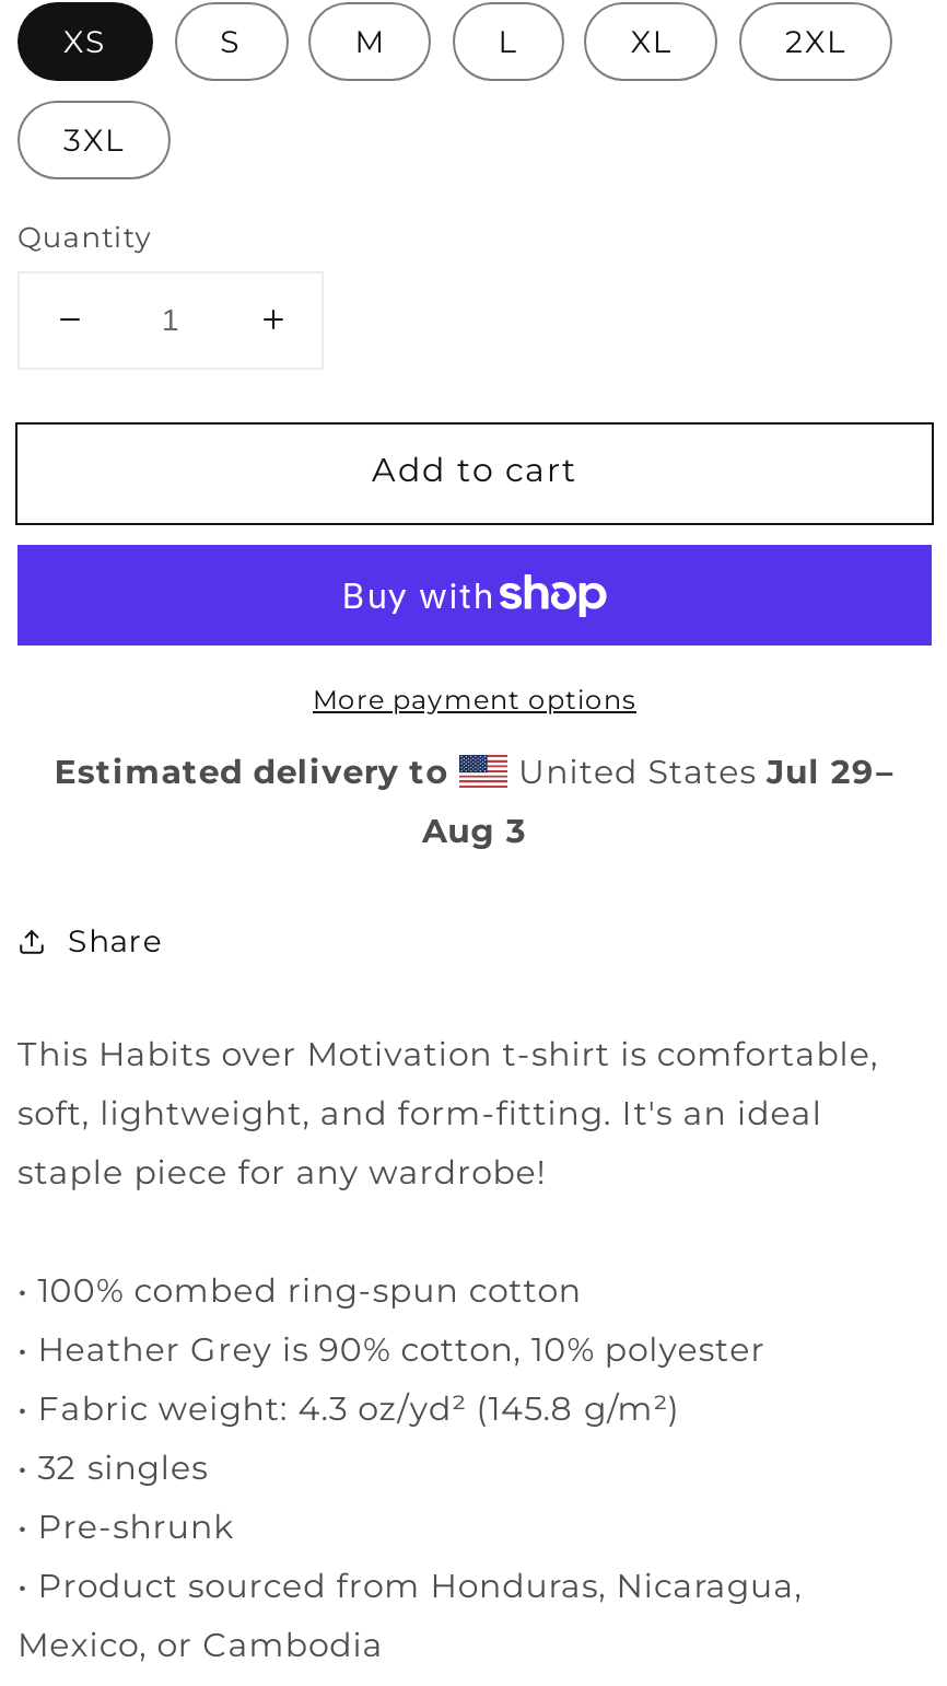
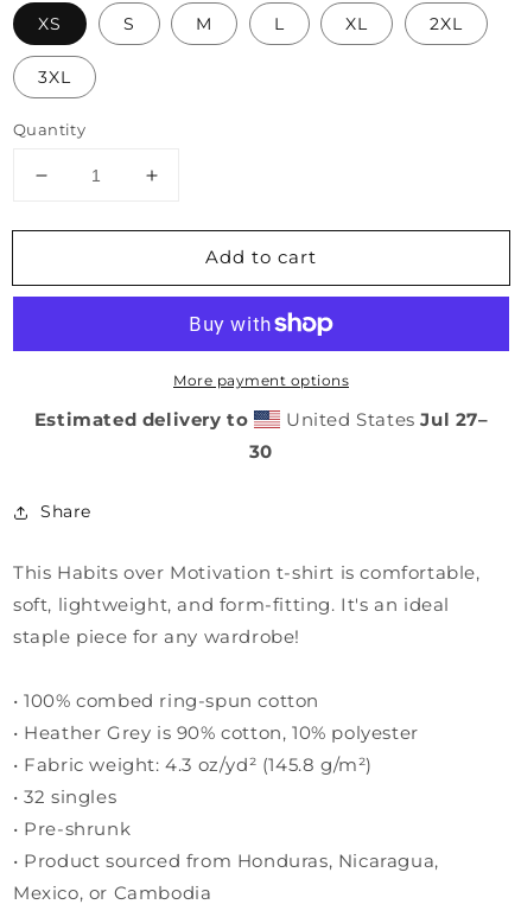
- United States Jul 29–
- Aug 3
+ United States Jul 27–
+ 30
